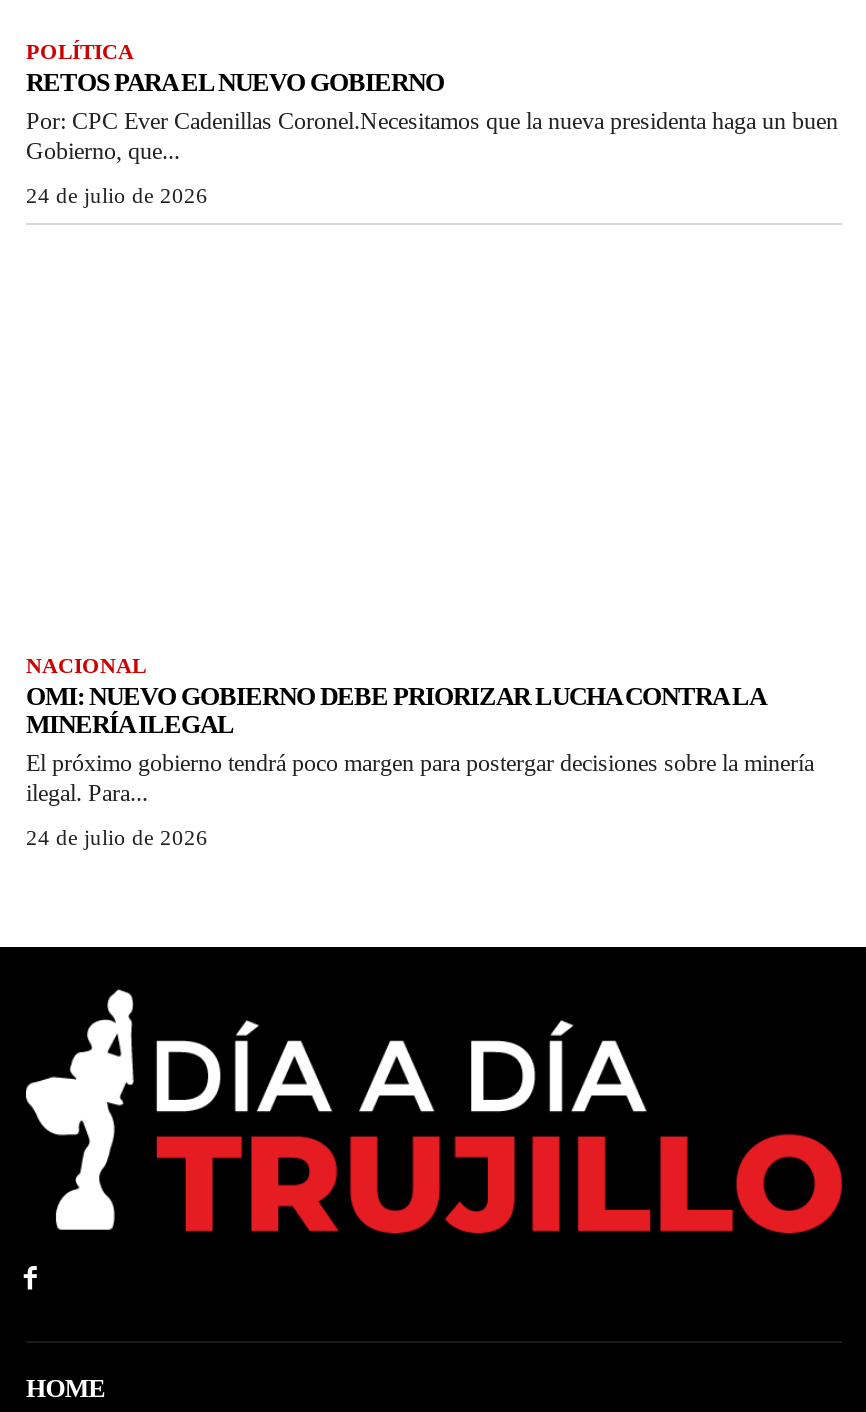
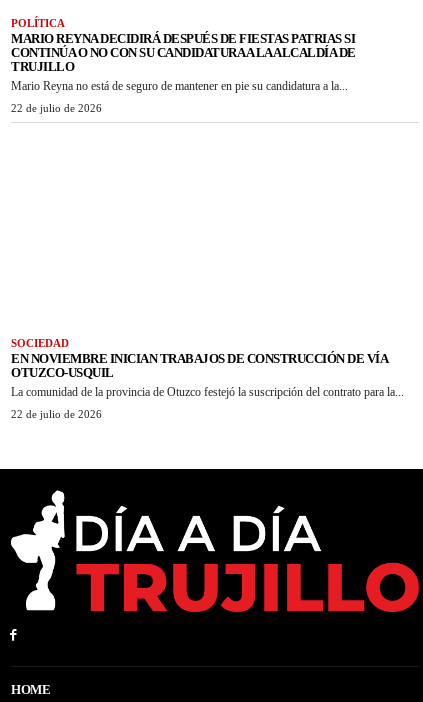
- RETOS PARA EL NUEVO GOBIERNO
- Por: CPC Ever Cadenillas Coronel.Necesitamos que la nueva presidenta haga un buen
- Gobierno, que...
+ MARIO REYNA DECIDIRÁ DESPUÉS DE FIESTAS PATRIAS SI
+ CONTINÚA O NO CON SU CANDIDATURA A LA ALCALDÍA DE
+ TRUJILLO
+ Mario Reyna no está de seguro de mantener en pie su candidatura a la...

- 24 de julio de 2026
+ 22 de julio de 2026

- NACIONAL
- OMI: NUEVO GOBIERNO DEBE PRIORIZAR LUCHA CONTRA LA
- MINERÍA ILEGAL
- El próximo gobierno tendrá poco margen para postergar decisiones sobre la minería
- ilegal. Para...
+ SOCIEDAD
+ EN NOVIEMBRE INICIAN TRABAJOS DE CONSTRUCCIÓN DE VÍA
+ OTUZCO-USQUIL
+ La comunidad de la provincia de Otuzco festejó la suscripción del contrato para la...

- 24 de julio de 2026
+ 22 de julio de 2026
